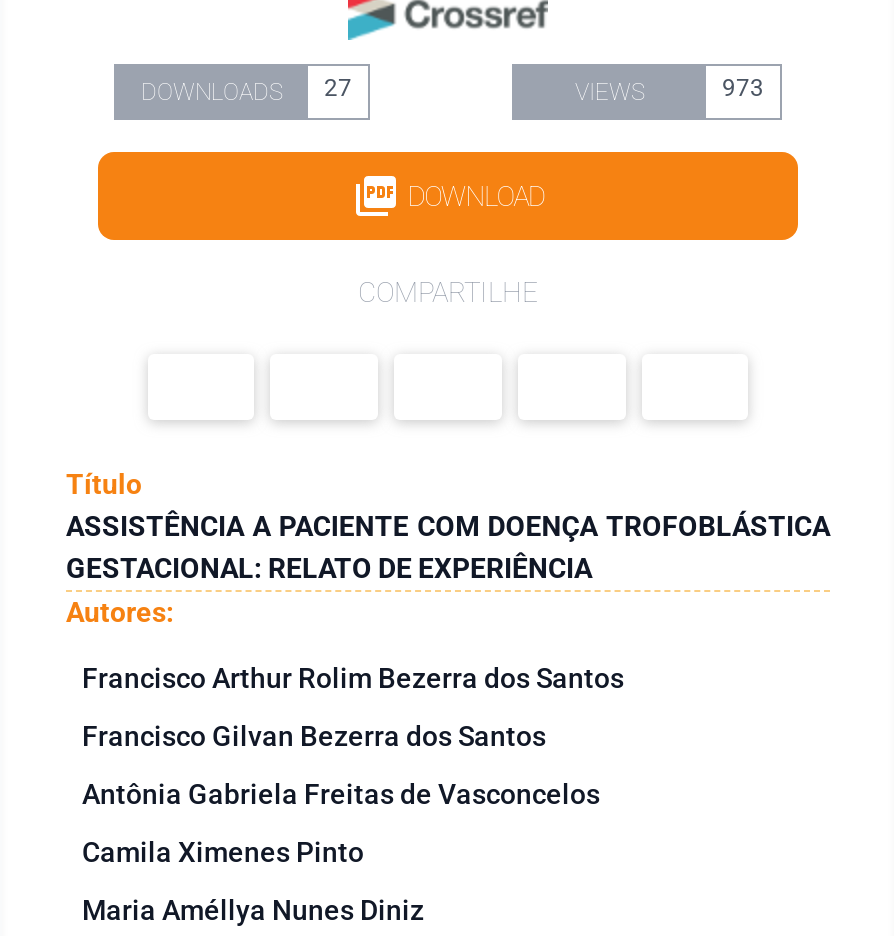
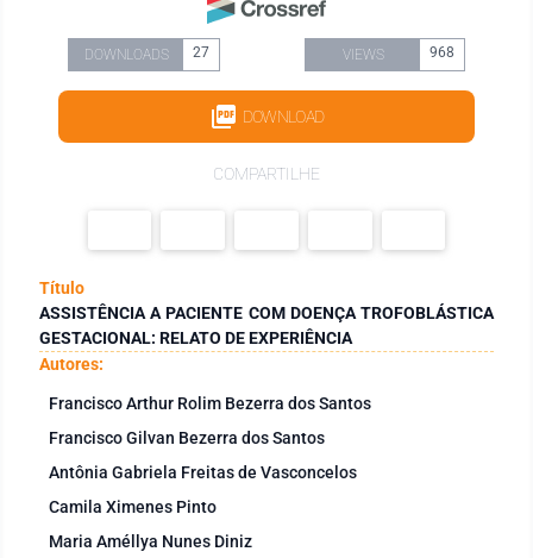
- 973
+ 968
